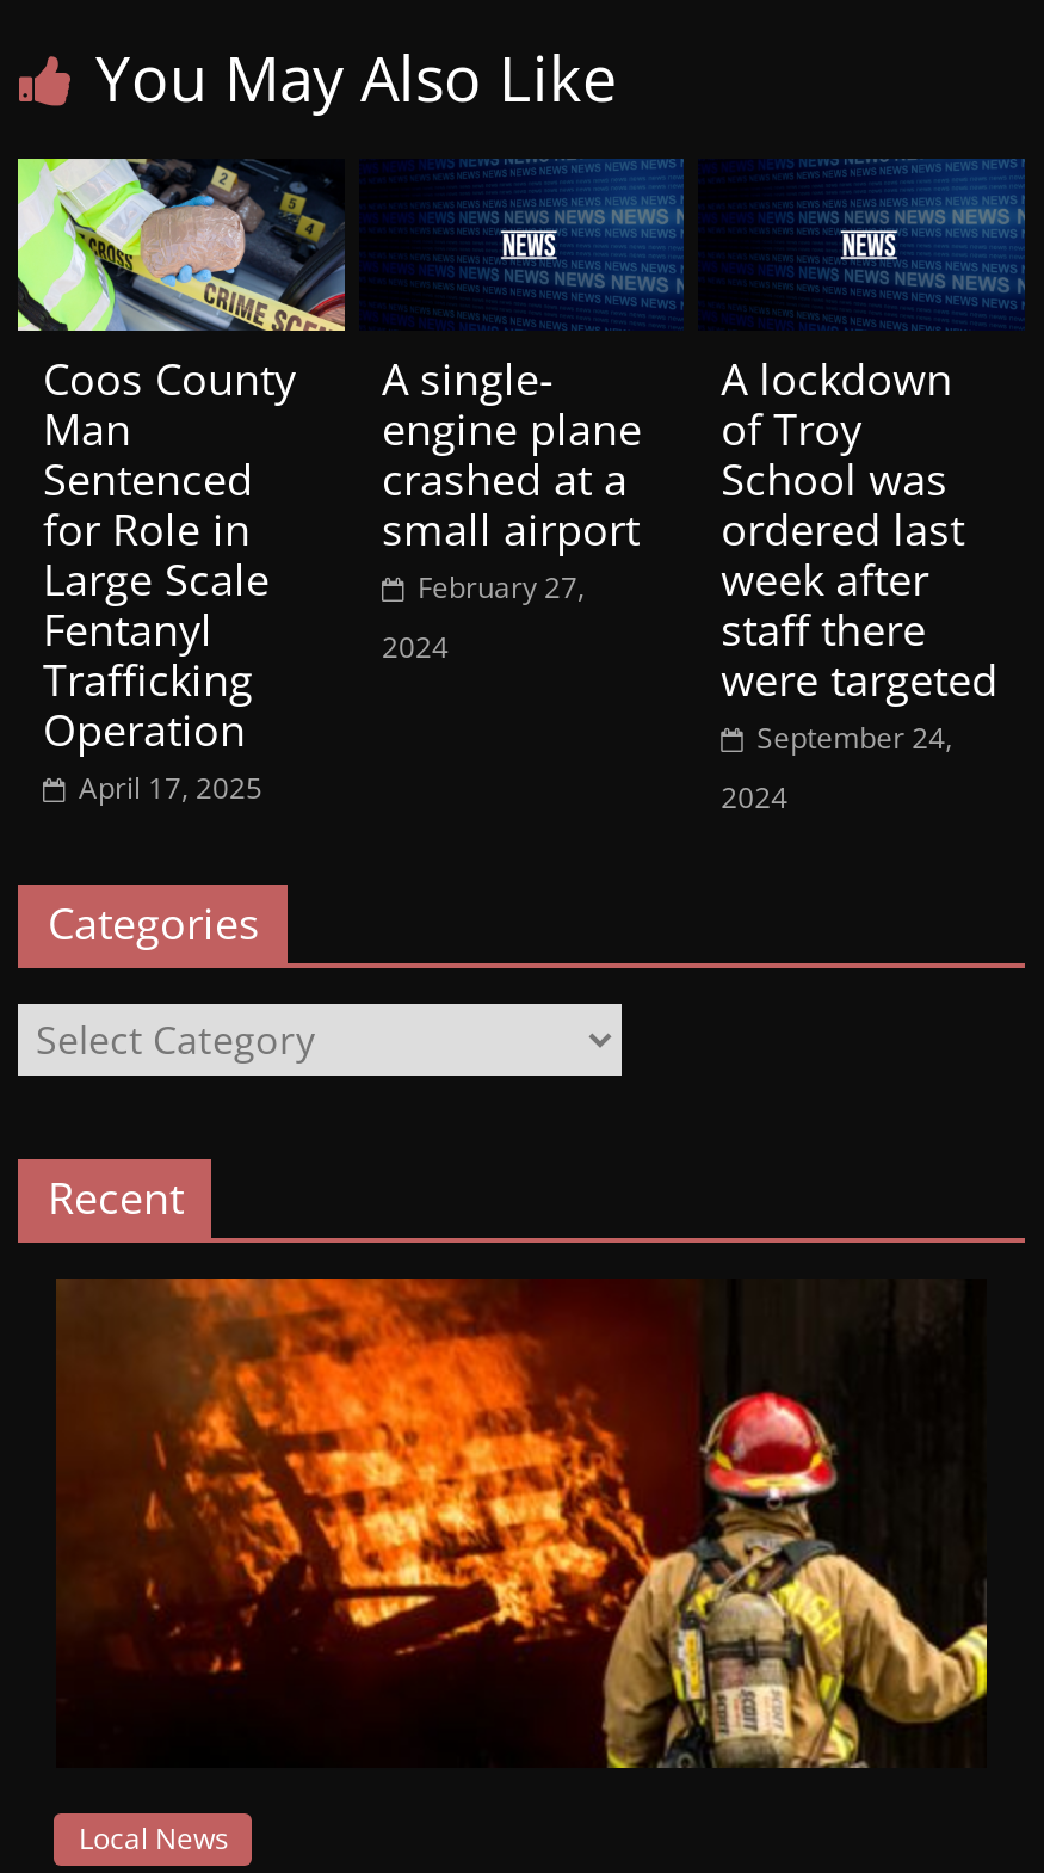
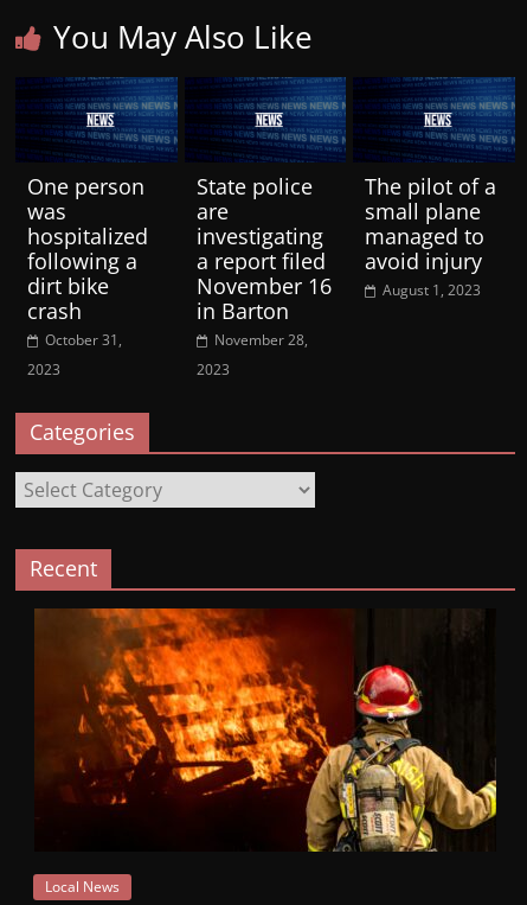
- [image]
- Coos County
- Man
- Sentenced
- for Role in
- Large Scale
- Fentanyl
- Trafficking
- Operation
- April 17, 2025
+ [image]
+ One person
+ was
+ hospitalized
+ following a
+ dirt bike
+ crash
+ October 31,

- A single-
- engine plane
- crashed at a
- small airport
- February 27,
+ 2023

- A lockdown
- of Troy
- School was
- ordered last
- week after
- staff there
- were targeted
- September 24,
+ 2023

- 2024
+ State police
+ are
+ investigating
+ a report filed
+ November 16
+ in Barton
+ November 28,

- 2024
+ The pilot of a
+ small plane
+ managed to
+ avoid injury
+ August 1, 2023
